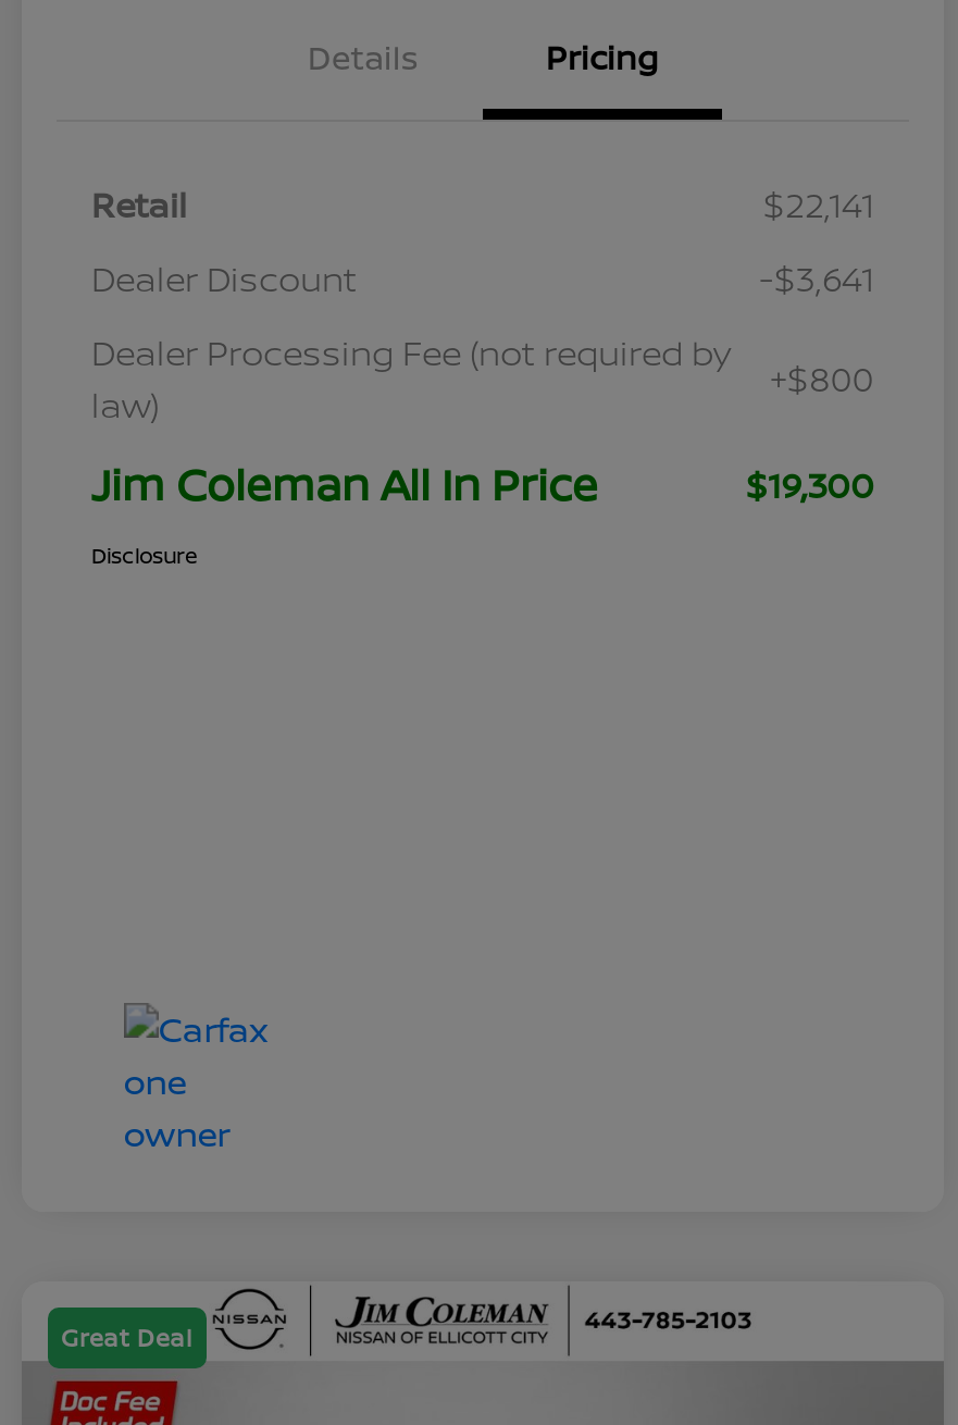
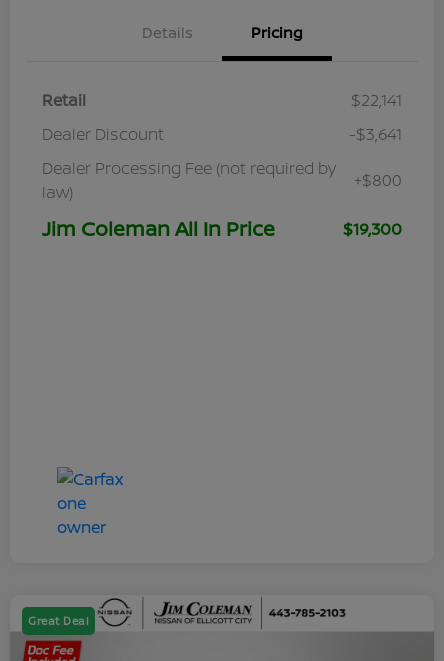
- Disclosure
